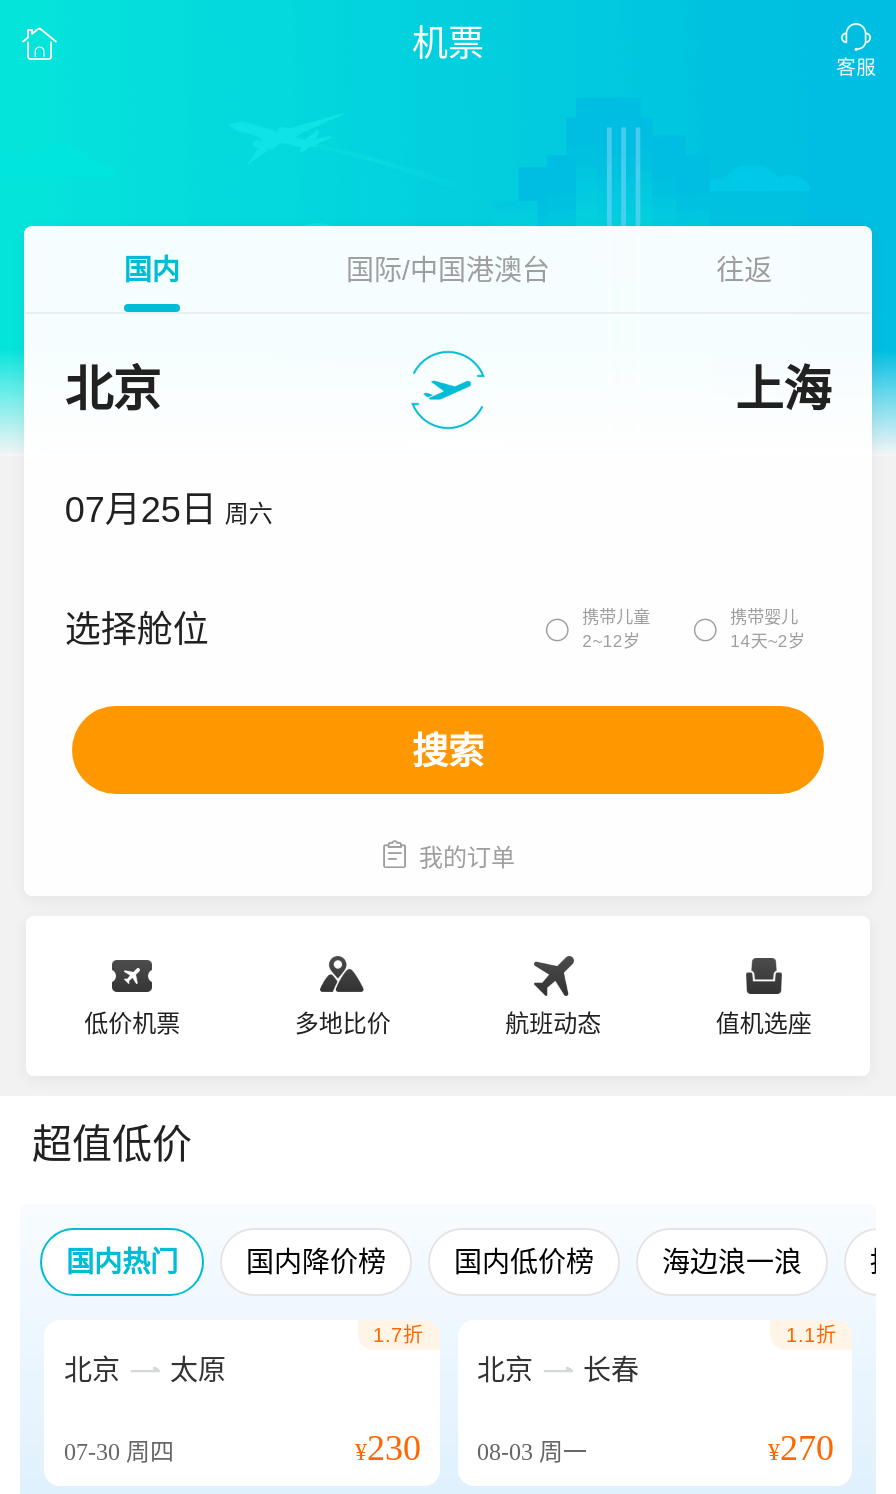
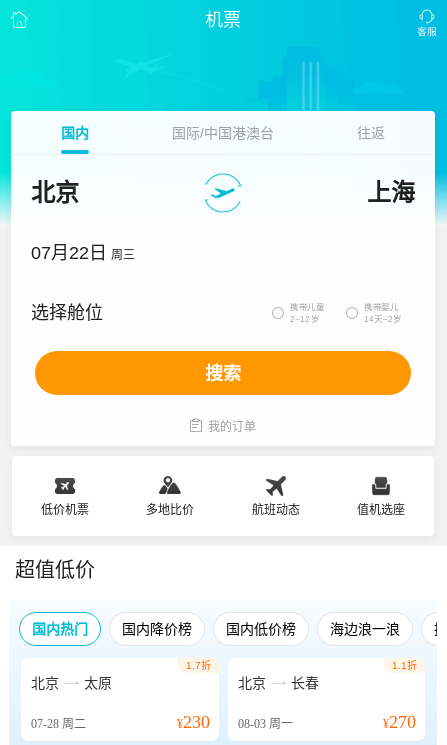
- 07月25日 周六
+ 07月22日 周三

- 07-30周四
+ 07-28周二
